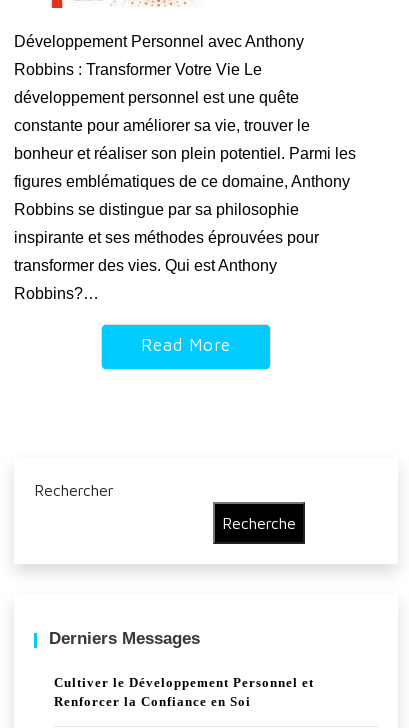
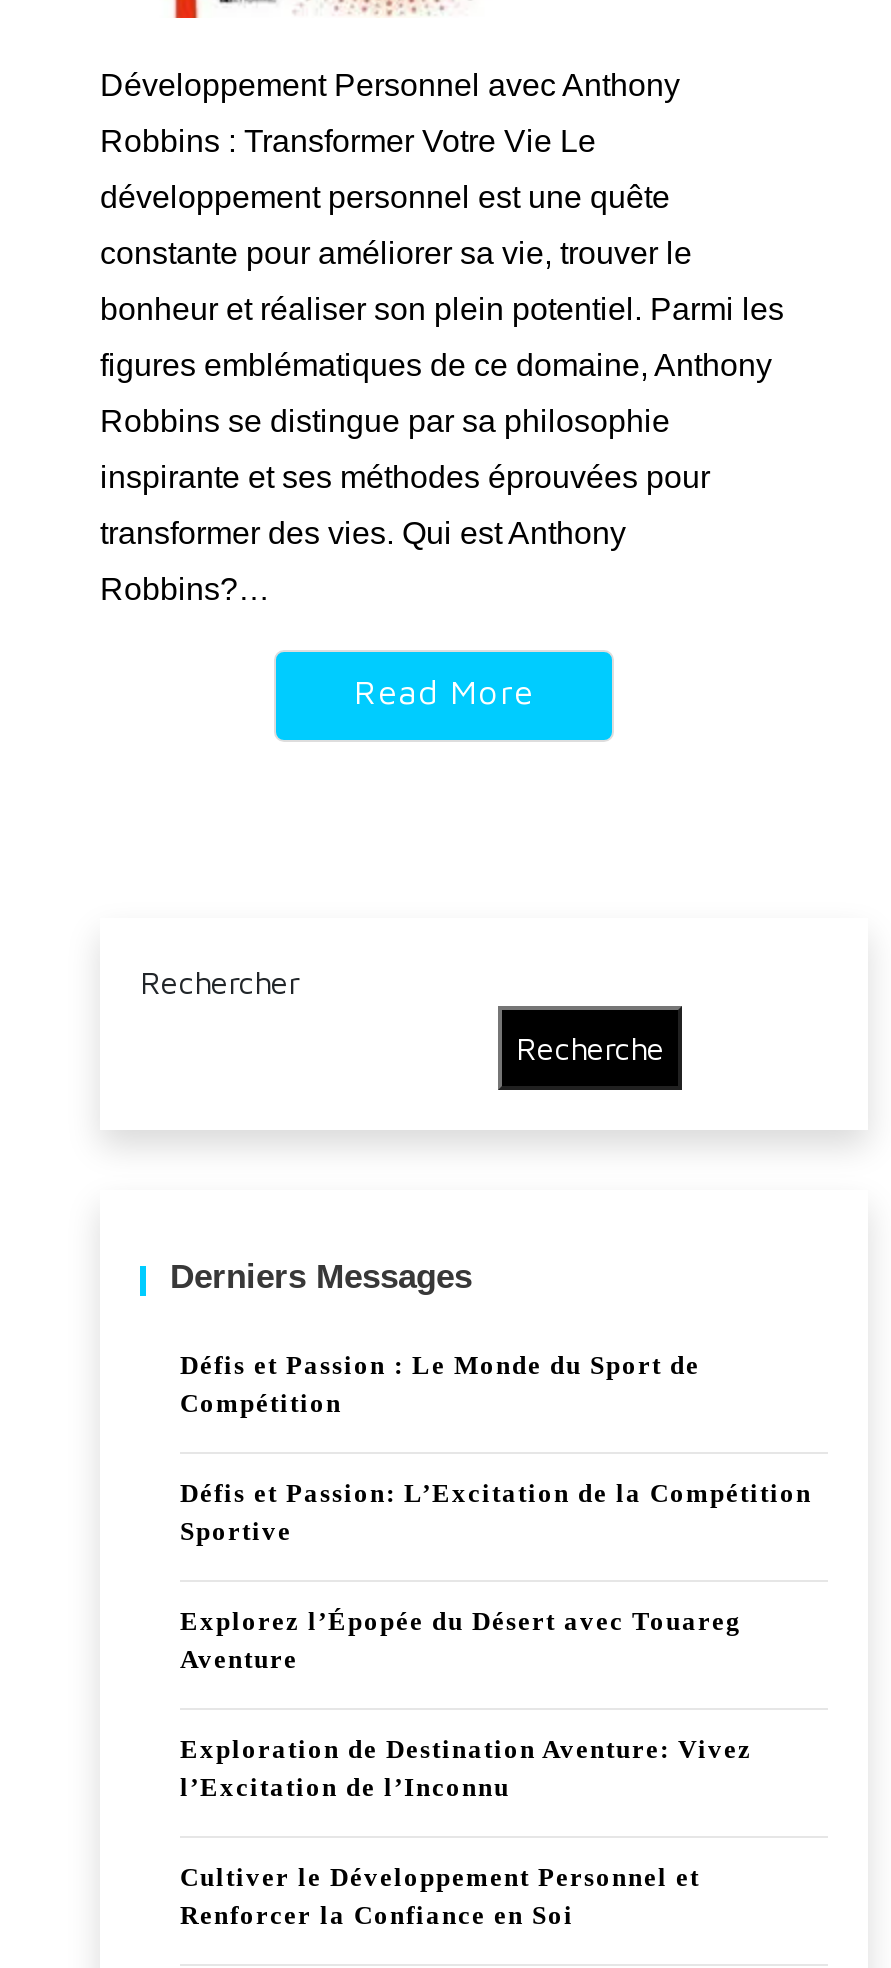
+ Défis et Passion : Le Monde du Sport de
+ Compétition
+ Défis et Passion: L’Excitation de la Compétition
+ Sportive
+ Explorez l’Épopée du Désert avec Touareg
+ Aventure
+ Exploration de Destination Aventure: Vivez
+ l’Excitation de l’Inconnu
